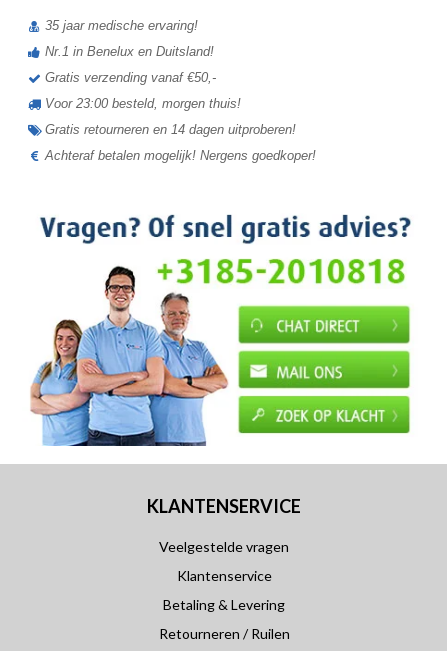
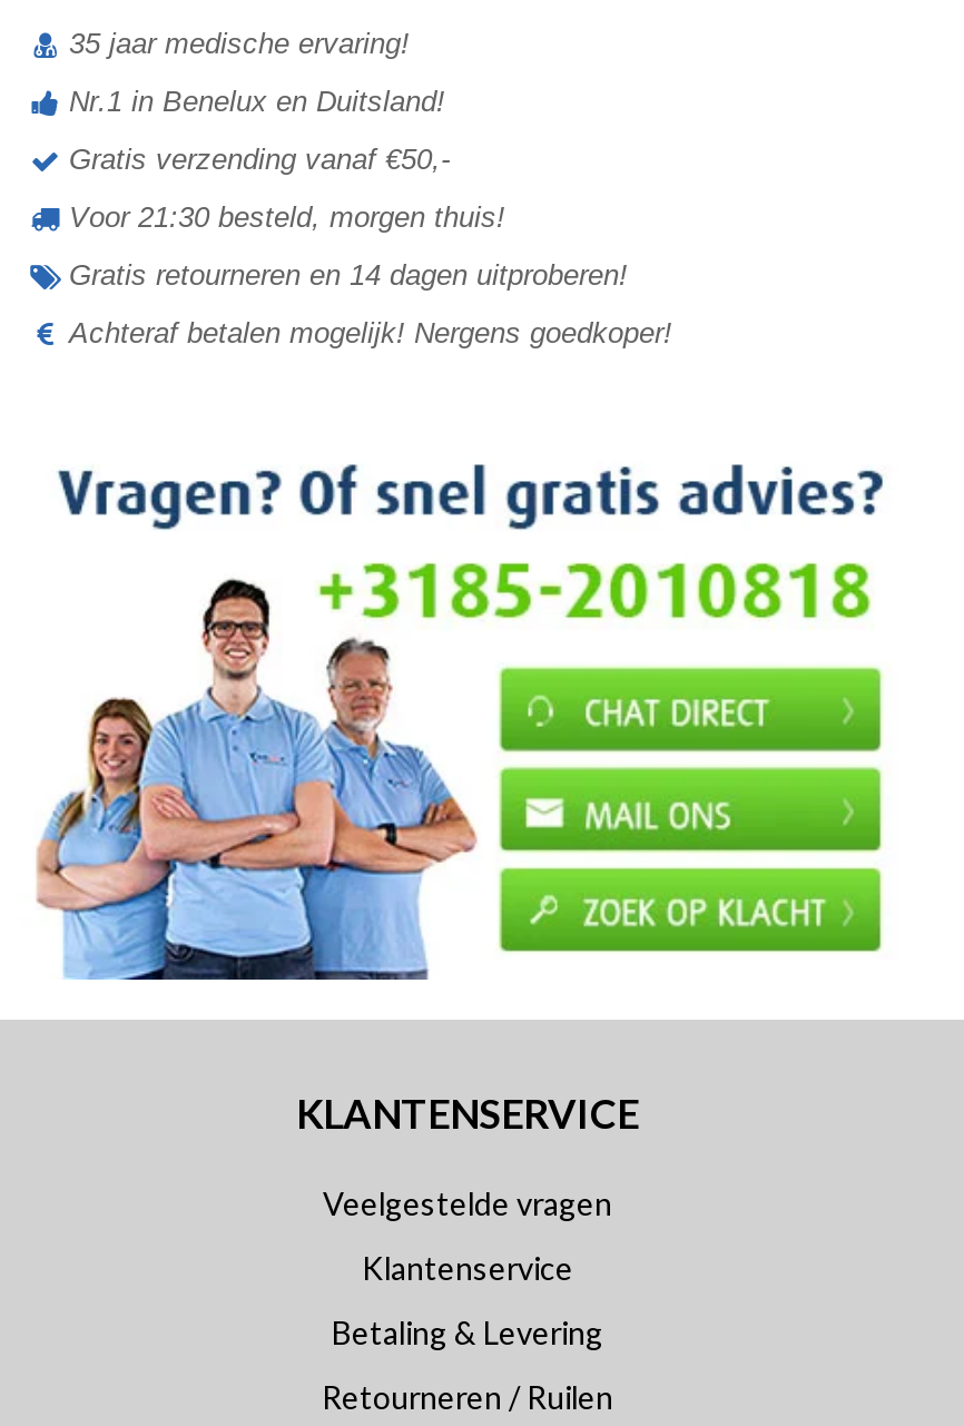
- Voor 23:00 besteld, morgen thuis!
+ Voor 21:30 besteld, morgen thuis!
